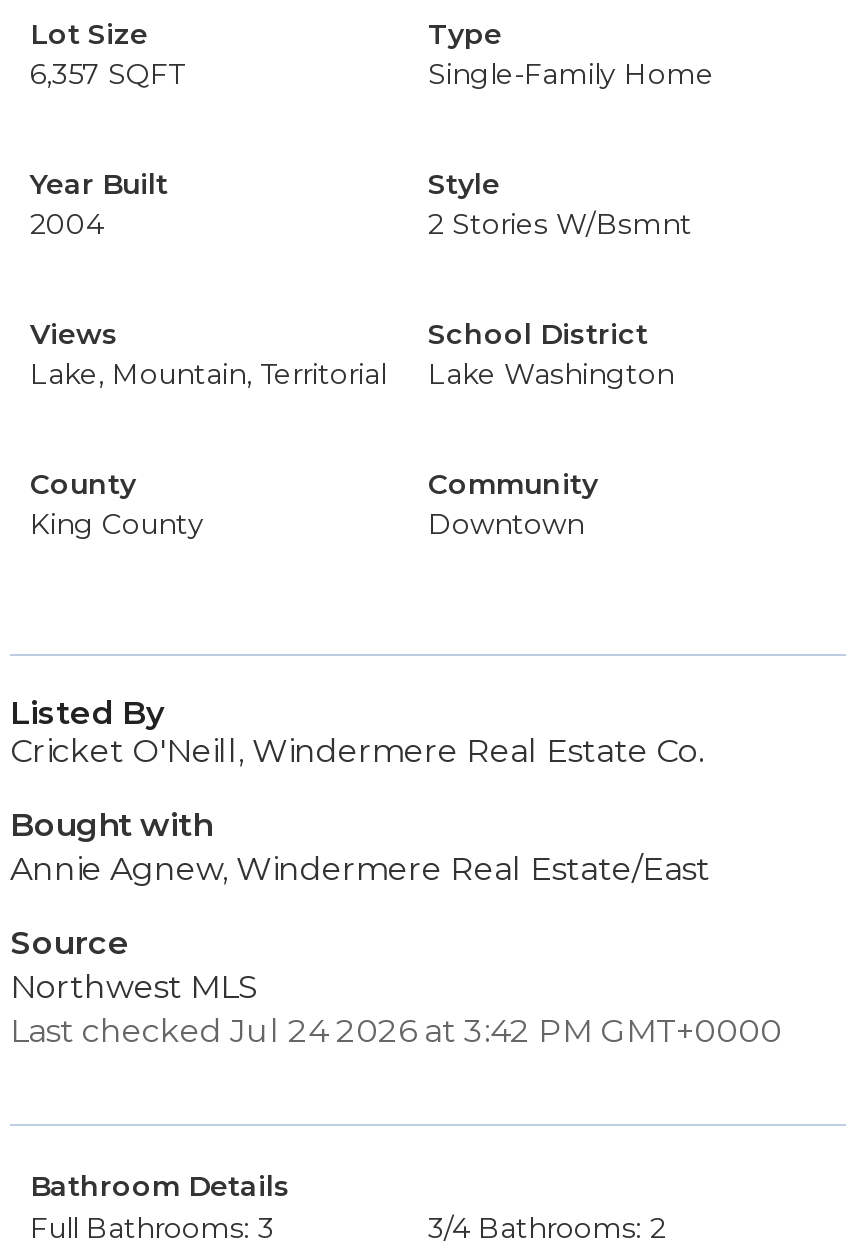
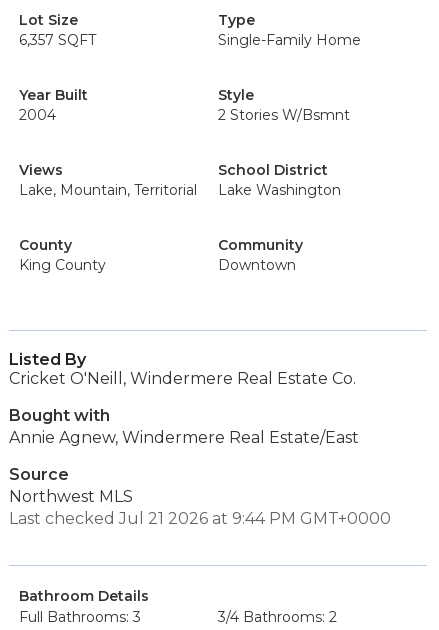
- Last checked Jul 24 2026 at 3:42 PM GMT+0000
+ Last checked Jul 21 2026 at 9:44 PM GMT+0000
